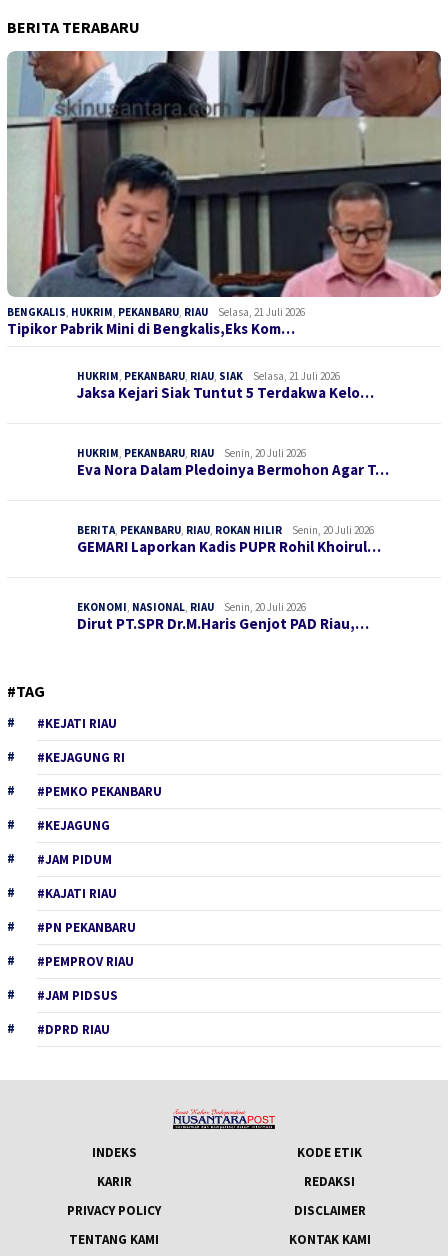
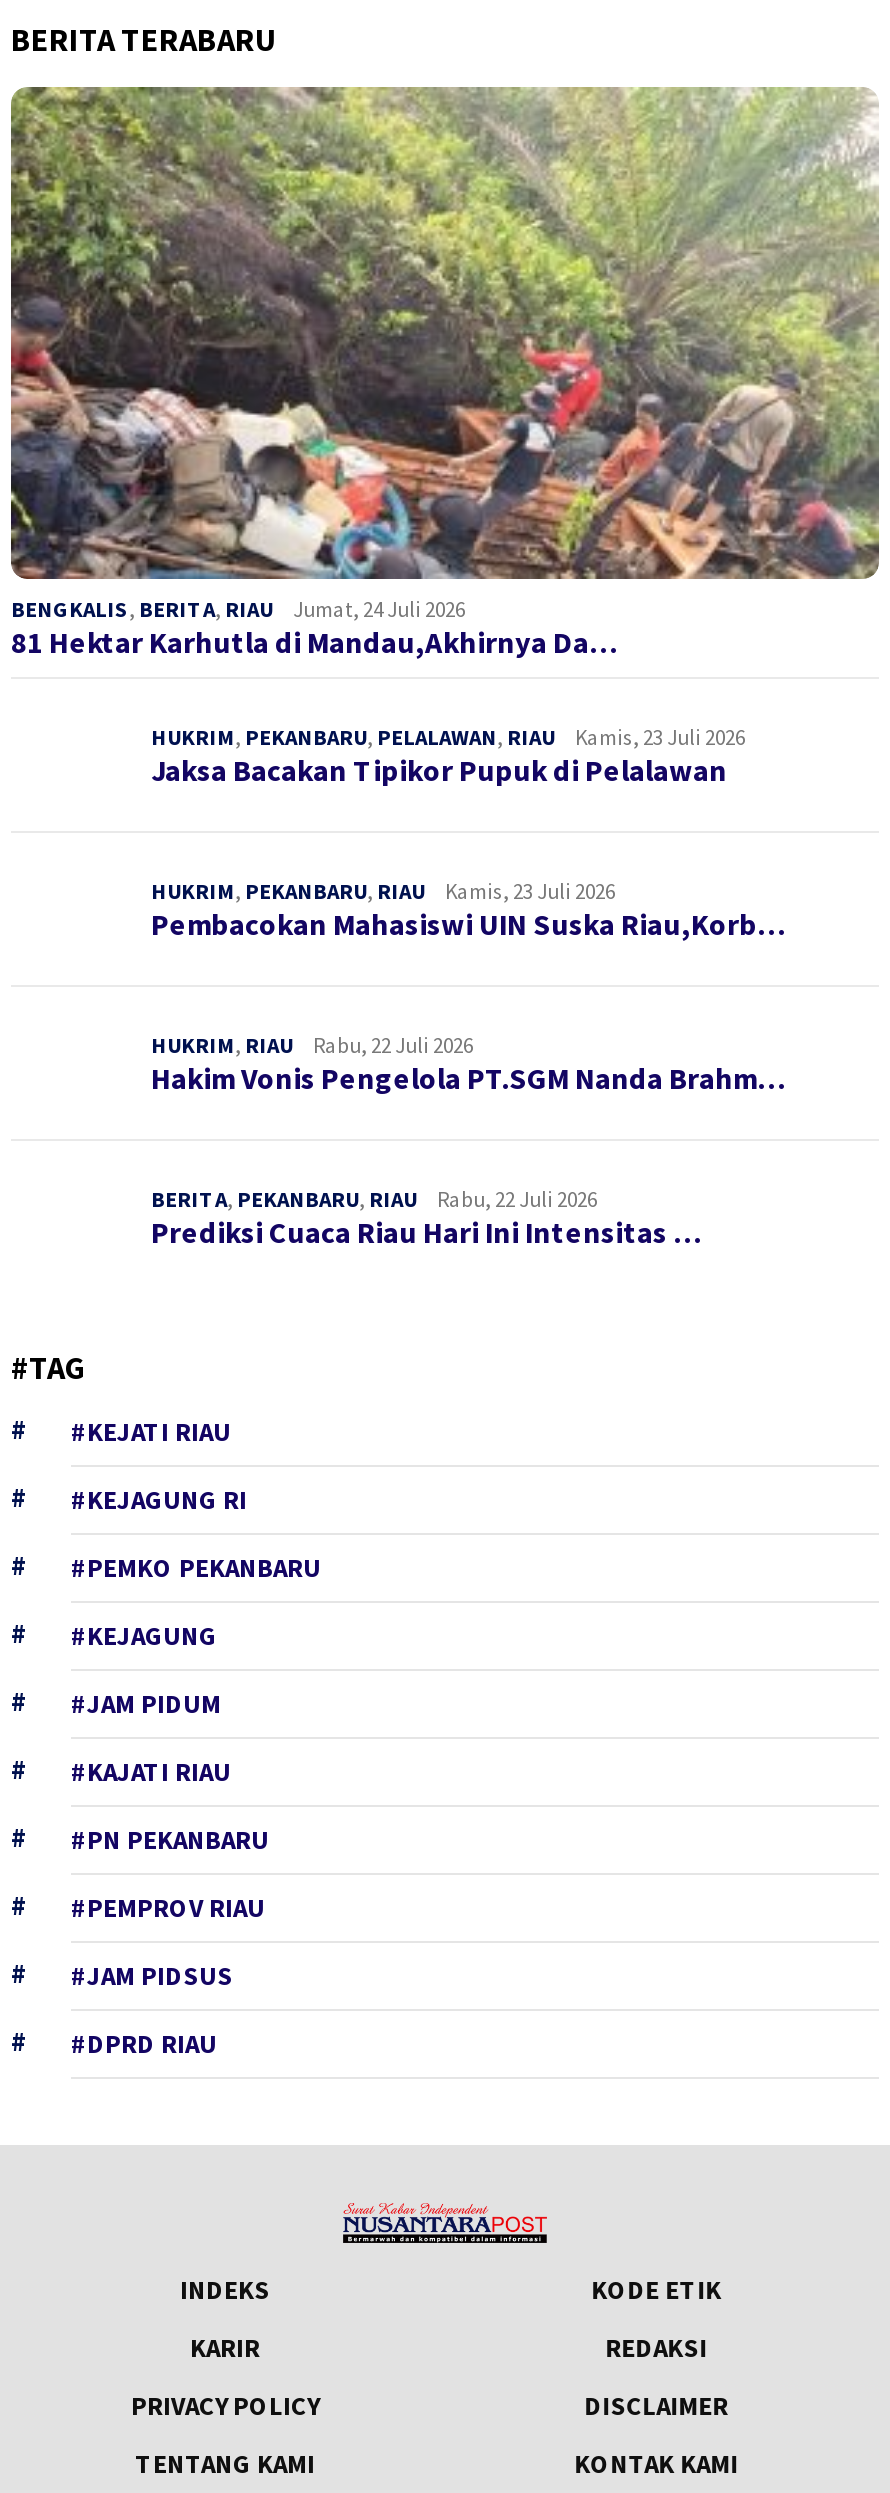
- [image]
- BENGKALIS, HUKRIM, PEKANBARU, RIAU
- Selasa, 21 Juli 2026
- Tipikor Pabrik Mini di Bengkalis,Eks Kom…
+ [image]
+ BENGKALIS, BERITA, RIAU
+ Jumat, 24 Juli 2026
+ 81 Hektar Karhutla di Mandau,Akhirnya Da…

- HUKRIM, PEKANBARU, RIAU, SIAK
- Selasa, 21 Juli 2026
- Jaksa Kejari Siak Tuntut 5 Terdakwa Kelo…
+ HUKRIM, PEKANBARU, PELALAWAN, RIAU
+ Kamis, 23 Juli 2026
+ Jaksa Bacakan Tipikor Pupuk di Pelalawan

- Senin, 20 Juli 2026
- Eva Nora Dalam Pledoinya Bermohon Agar T…
+ Kamis, 23 Juli 2026
+ Pembacokan Mahasiswi UIN Suska Riau,Korb…

- BERITA, PEKANBARU, RIAU, ROKAN HILIR
- Senin, 20 Juli 2026
- GEMARI Laporkan Kadis PUPR Rohil Khoirul…
+ HUKRIM, RIAU
+ Rabu, 22 Juli 2026
+ Hakim Vonis Pengelola PT.SGM Nanda Brahm…

- EKONOMI, NASIONAL, RIAU
- Senin, 20 Juli 2026
- Dirut PT.SPR Dr.M.Haris Genjot PAD Riau,…
+ BERITA, PEKANBARU, RIAU
+ Rabu, 22 Juli 2026
+ Prediksi Cuaca Riau Hari Ini Intensitas …
